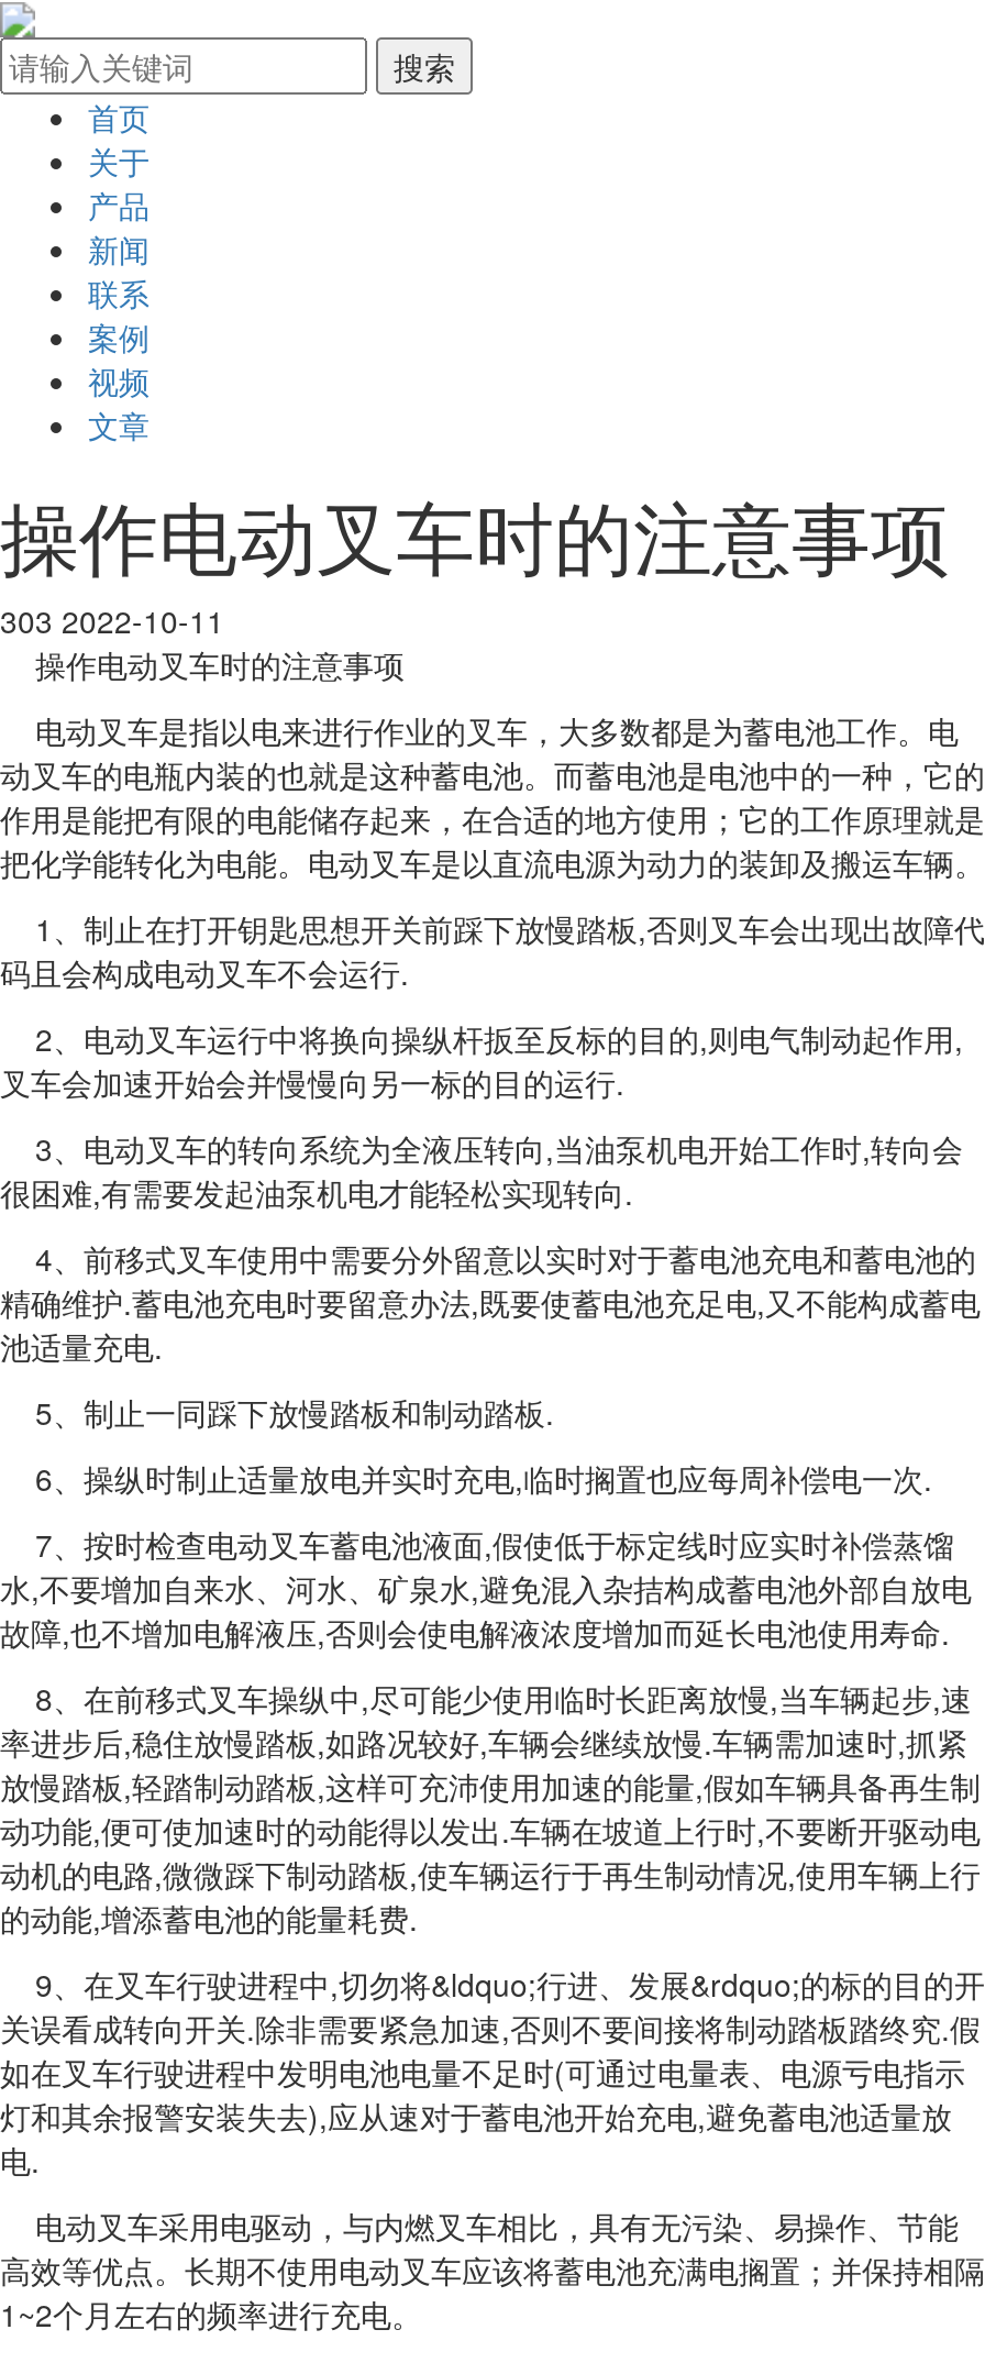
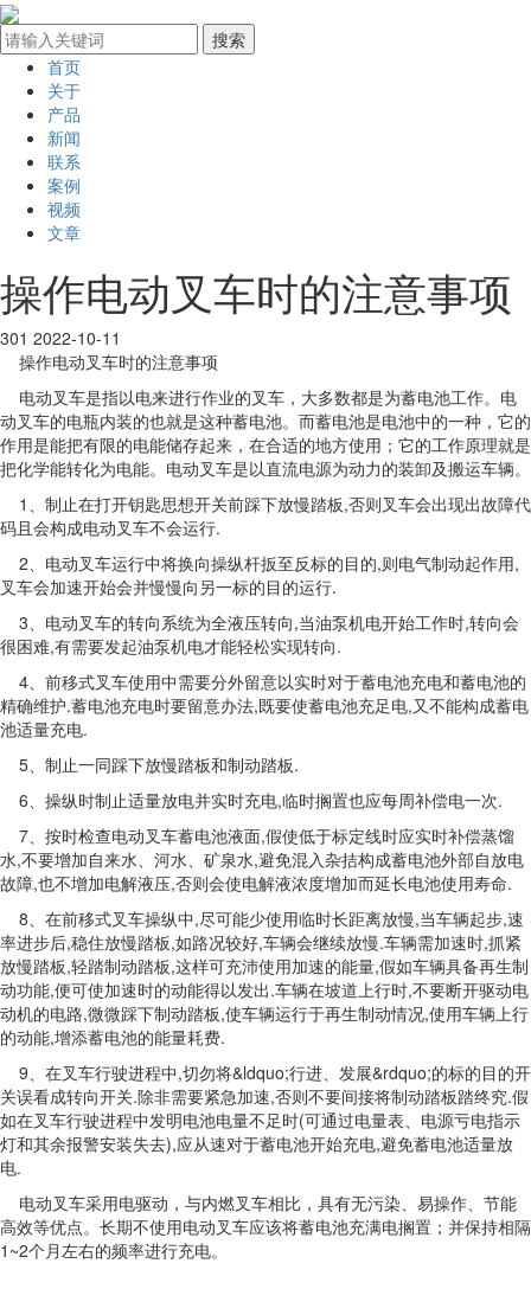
- 303 2022-10-11
+ 301 2022-10-11
